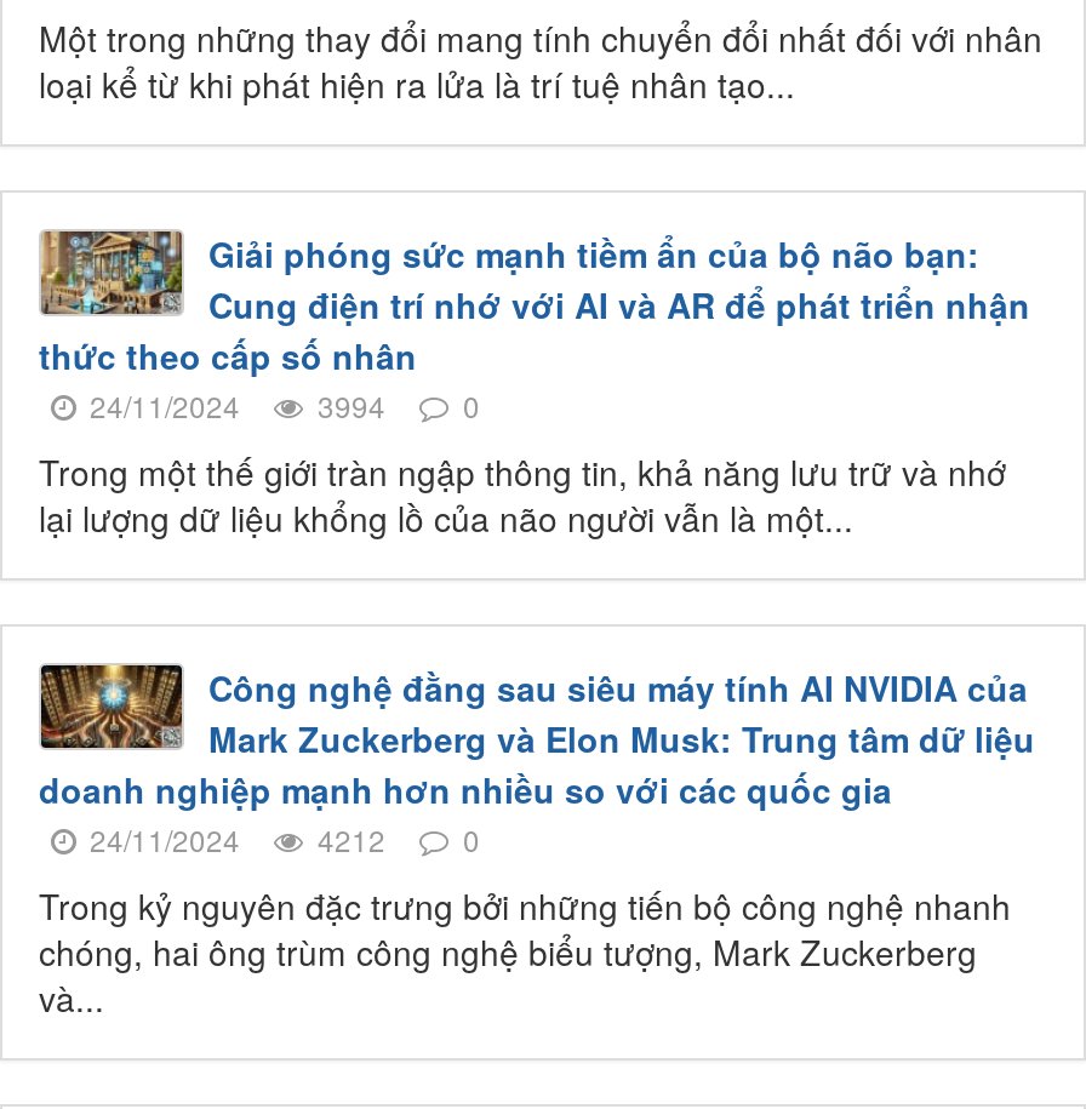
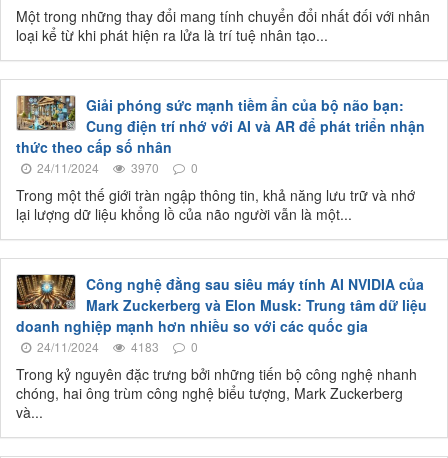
- 24/11/2024 3994 0
+ 24/11/2024 3970 0

- 24/11/2024 4212 0
+ 24/11/2024 4183 0
